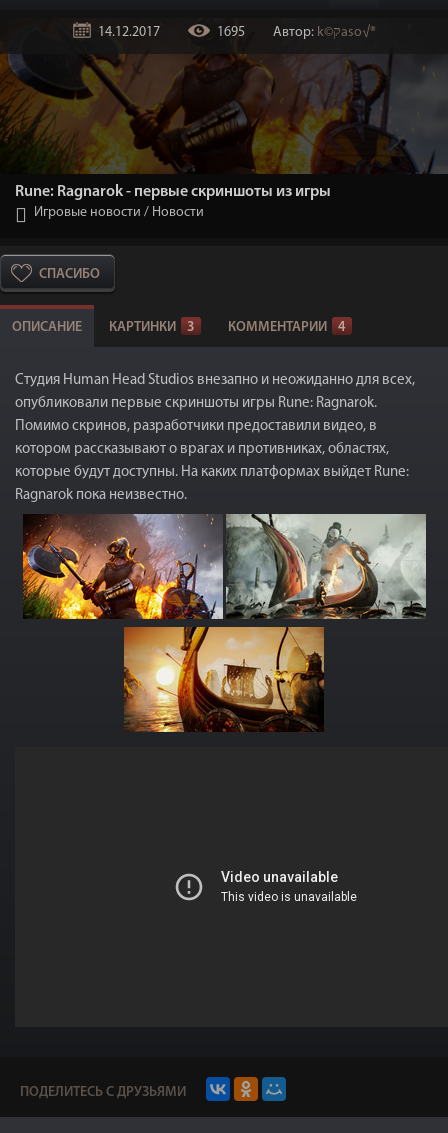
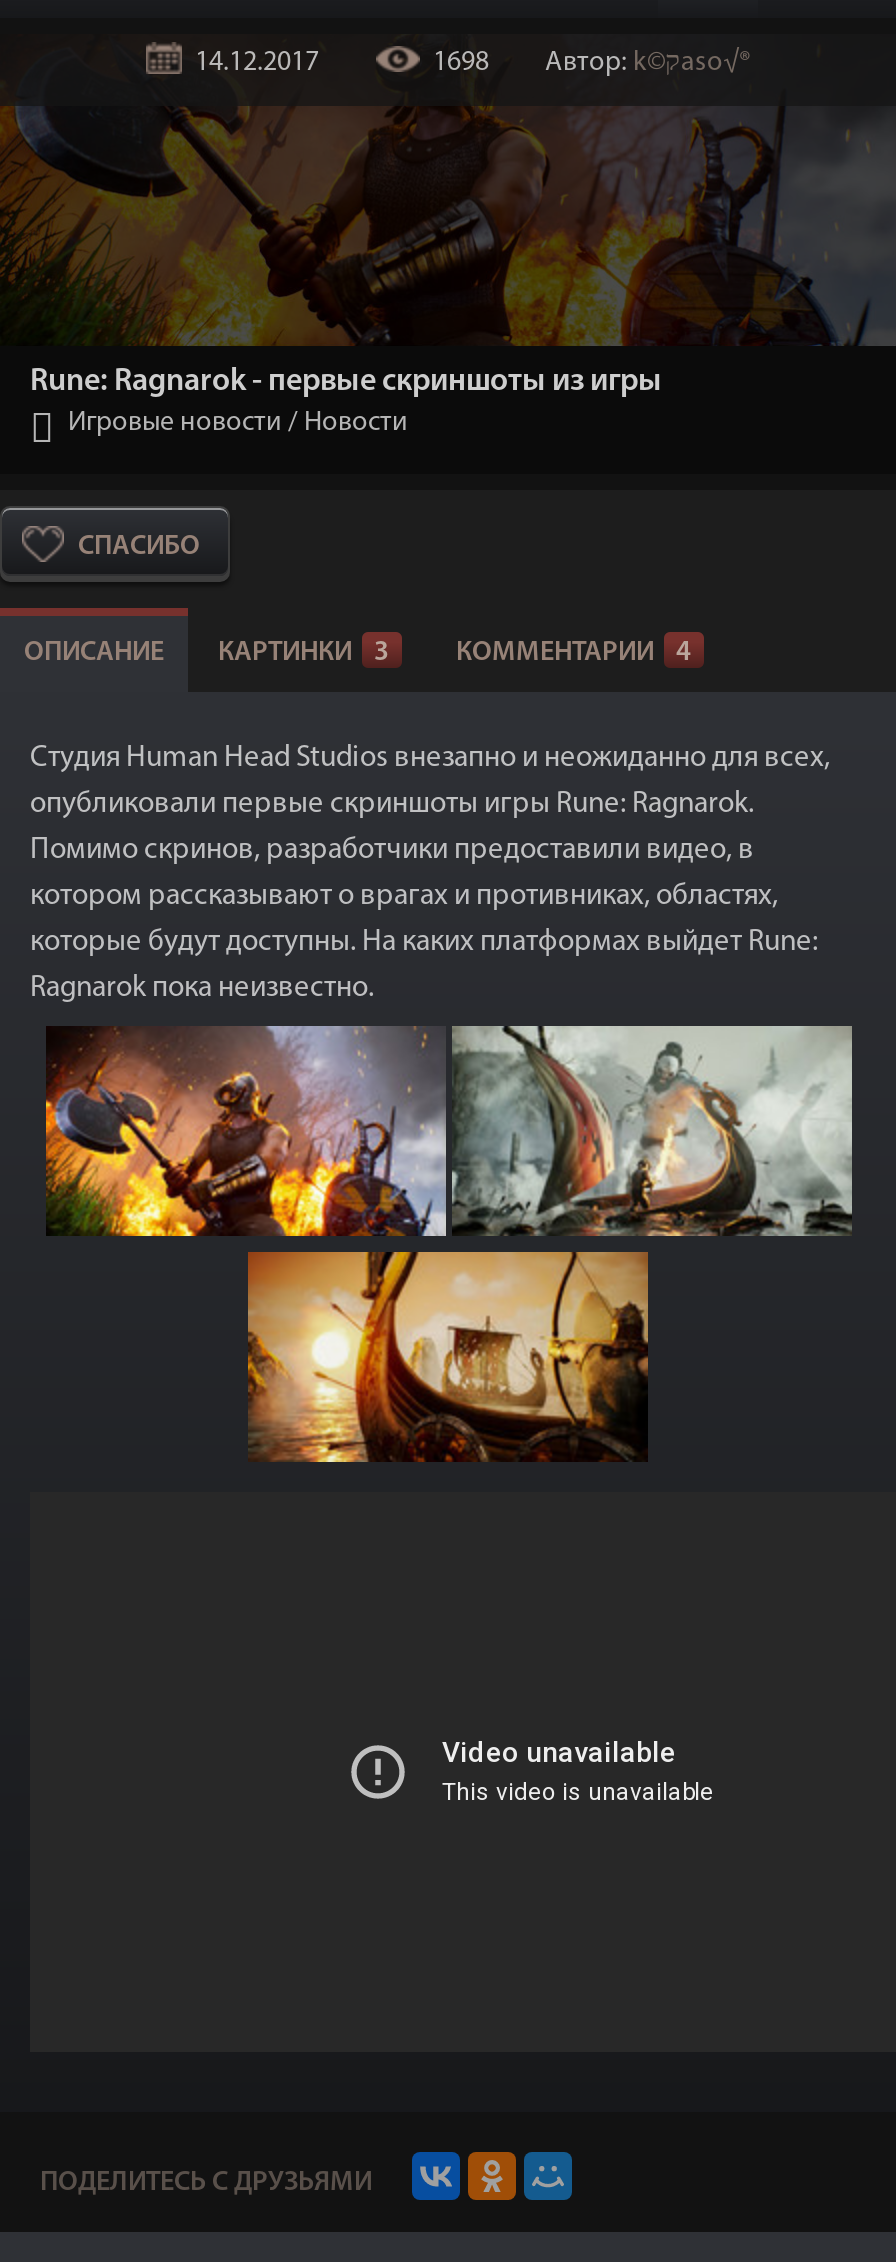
- 1695
+ 1698
